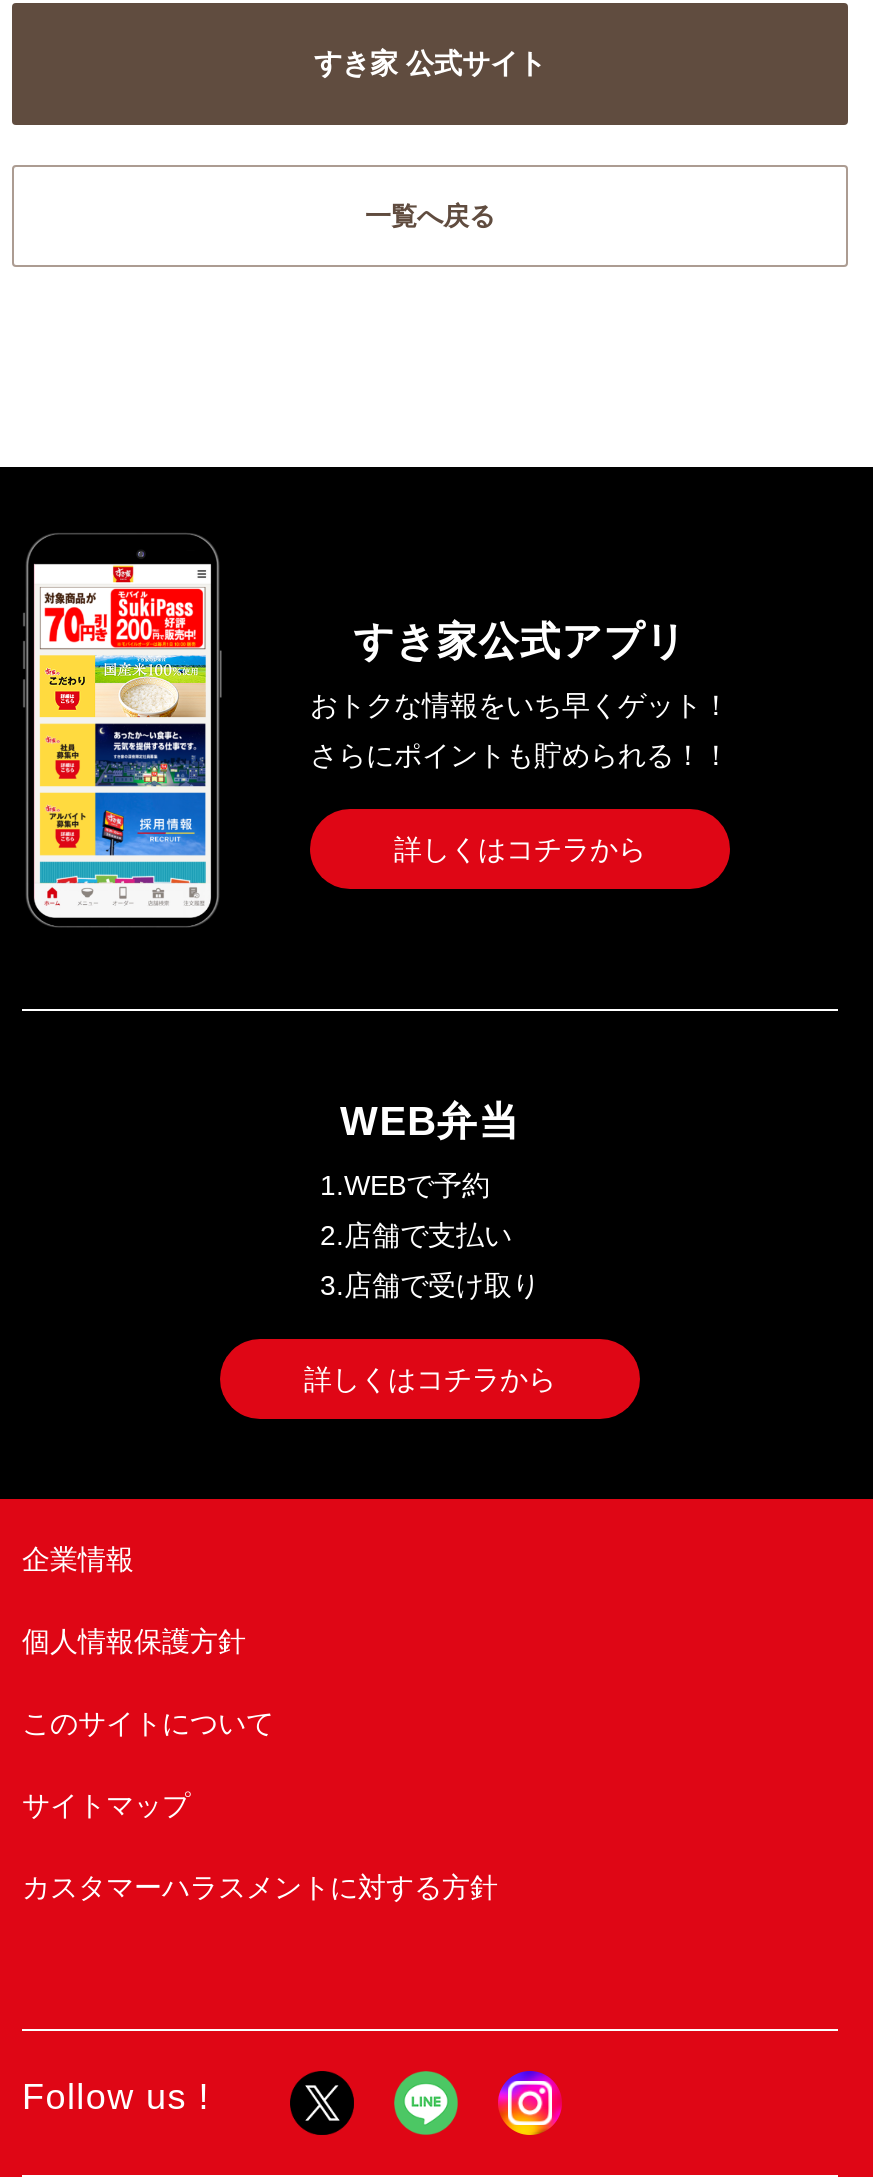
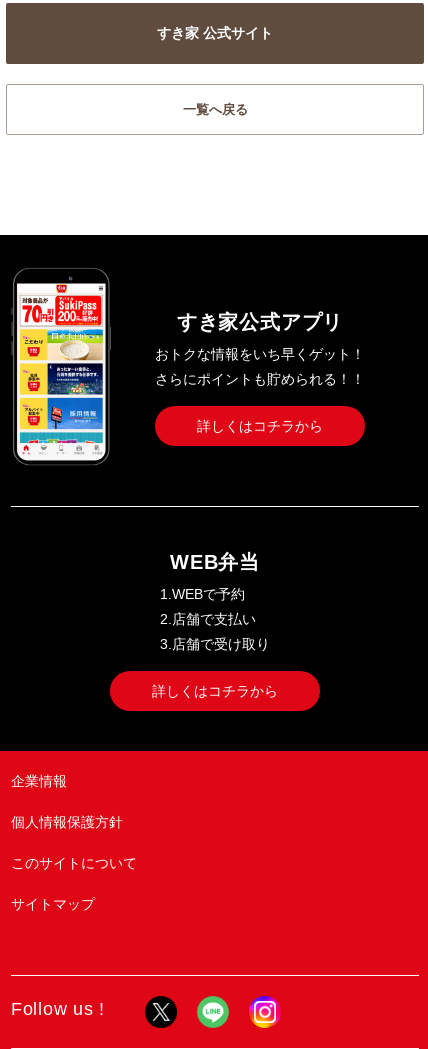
- カスタマーハラスメントに対する方針
